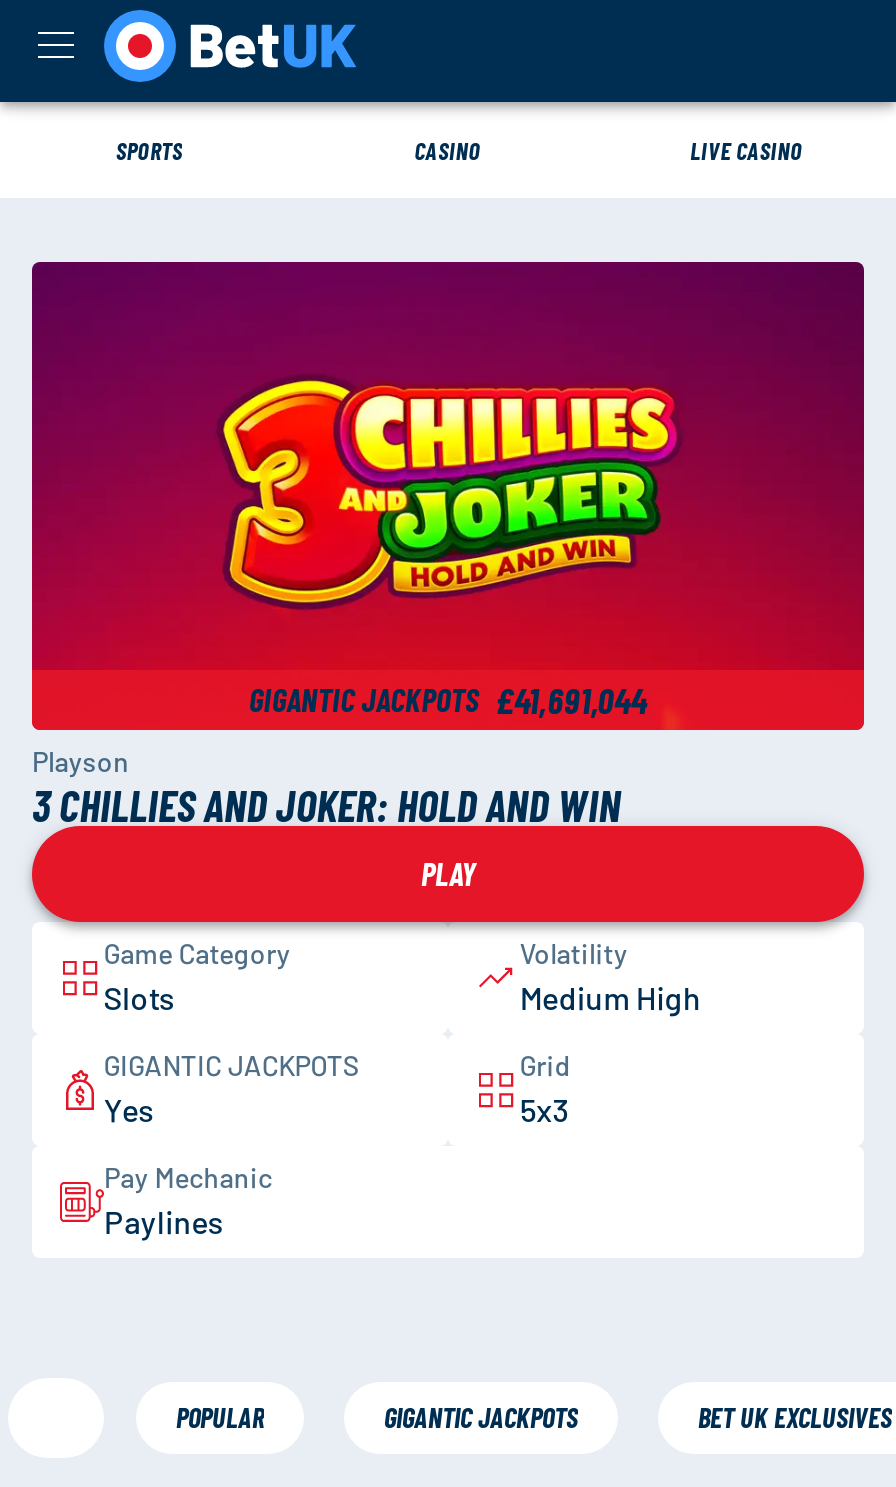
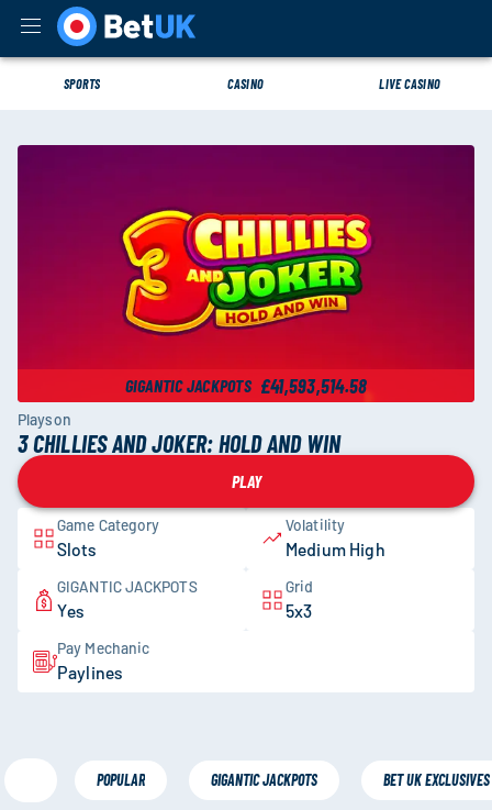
- GIGANTIC JACKPOTS £41,691,044
+ GIGANTIC JACKPOTS £41,593,514.58
